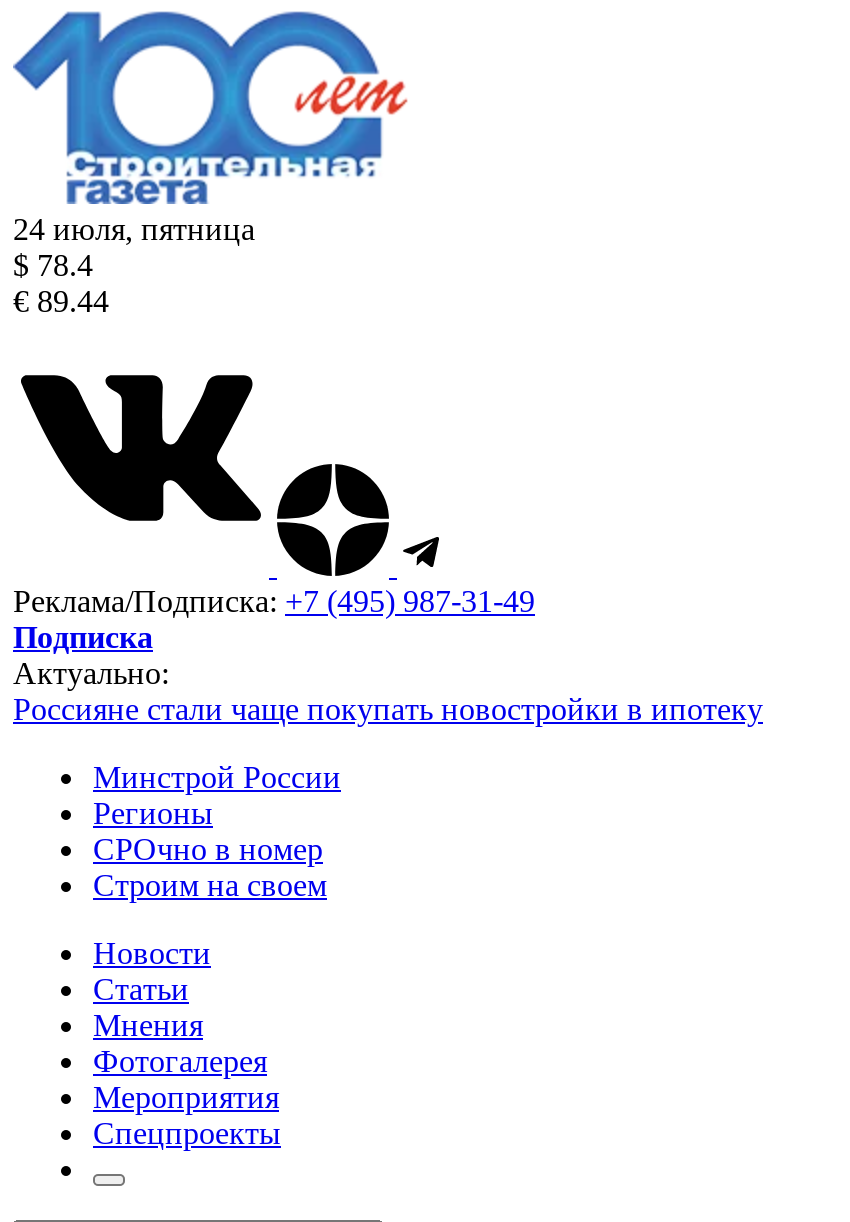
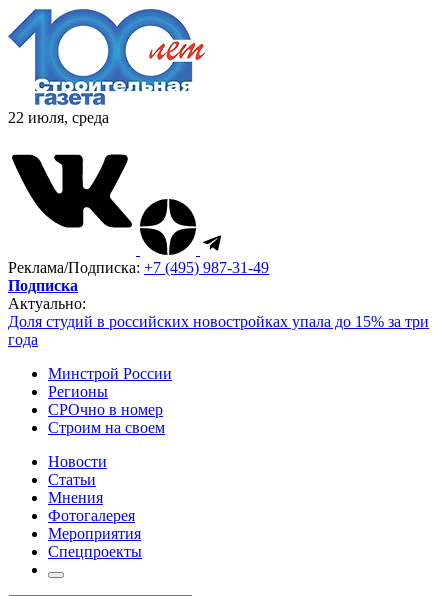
- 24 июля, пятница
- $ 78.4
- € 89.44
+ 22 июля, среда

moved up: Реклама/Подписка: +7 (495) 987-31-49 | Подписка | Актуально:

- Россияне стали чаще покупать новостройки в ипотеку
+ Доля студий в российских новостройках упала до 15% за три
+ года
